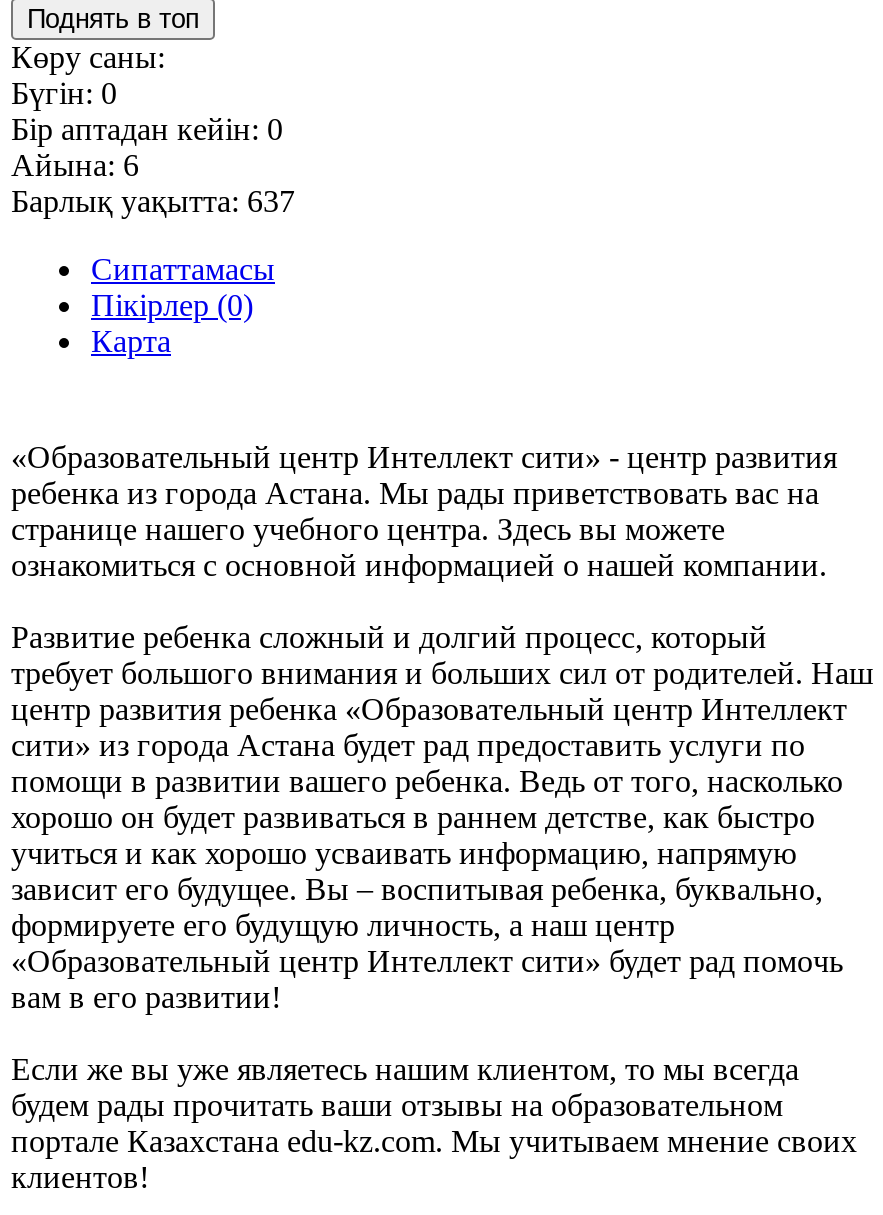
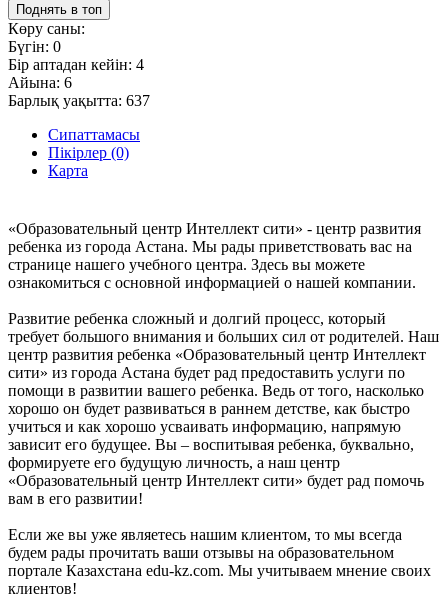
- Бір аптадан кейін: 0
+ Бір аптадан кейін: 4
